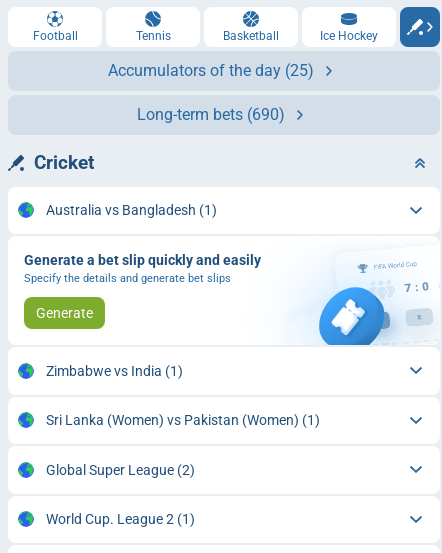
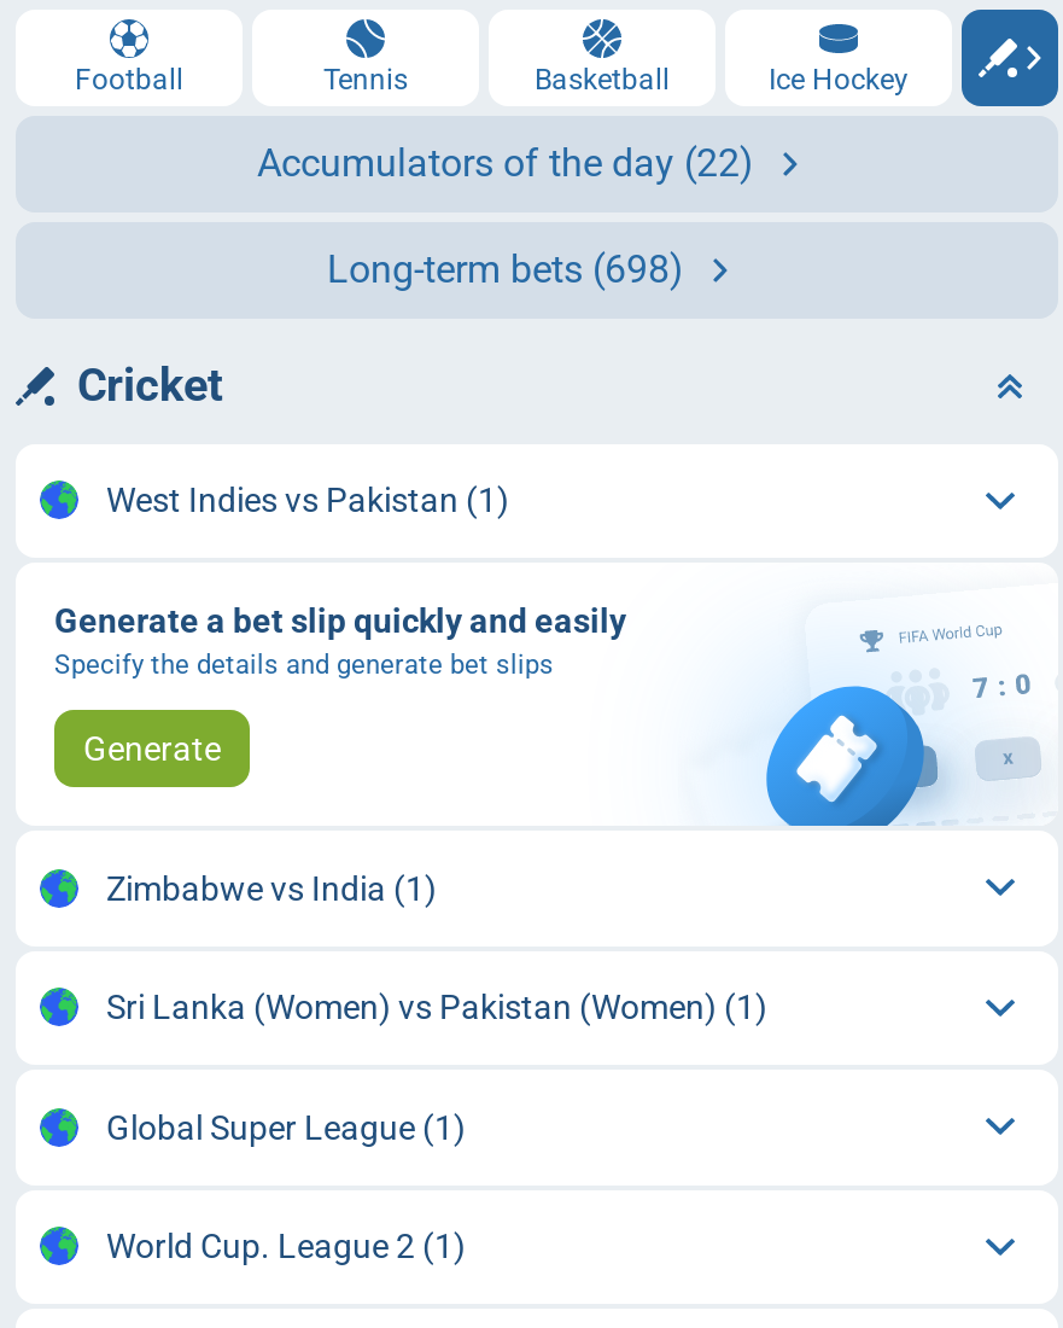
- Accumulators of the day (25)
+ Accumulators of the day (22)

- Long-term bets (690)
+ Long-term bets (698)

- Australia vs Bangladesh (1)
+ West Indies vs Pakistan (1)

- Global Super League (2)
+ Global Super League (1)
